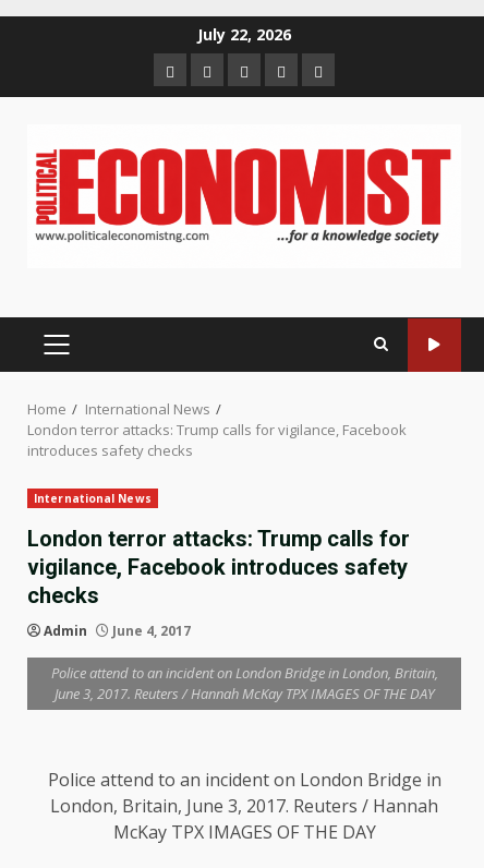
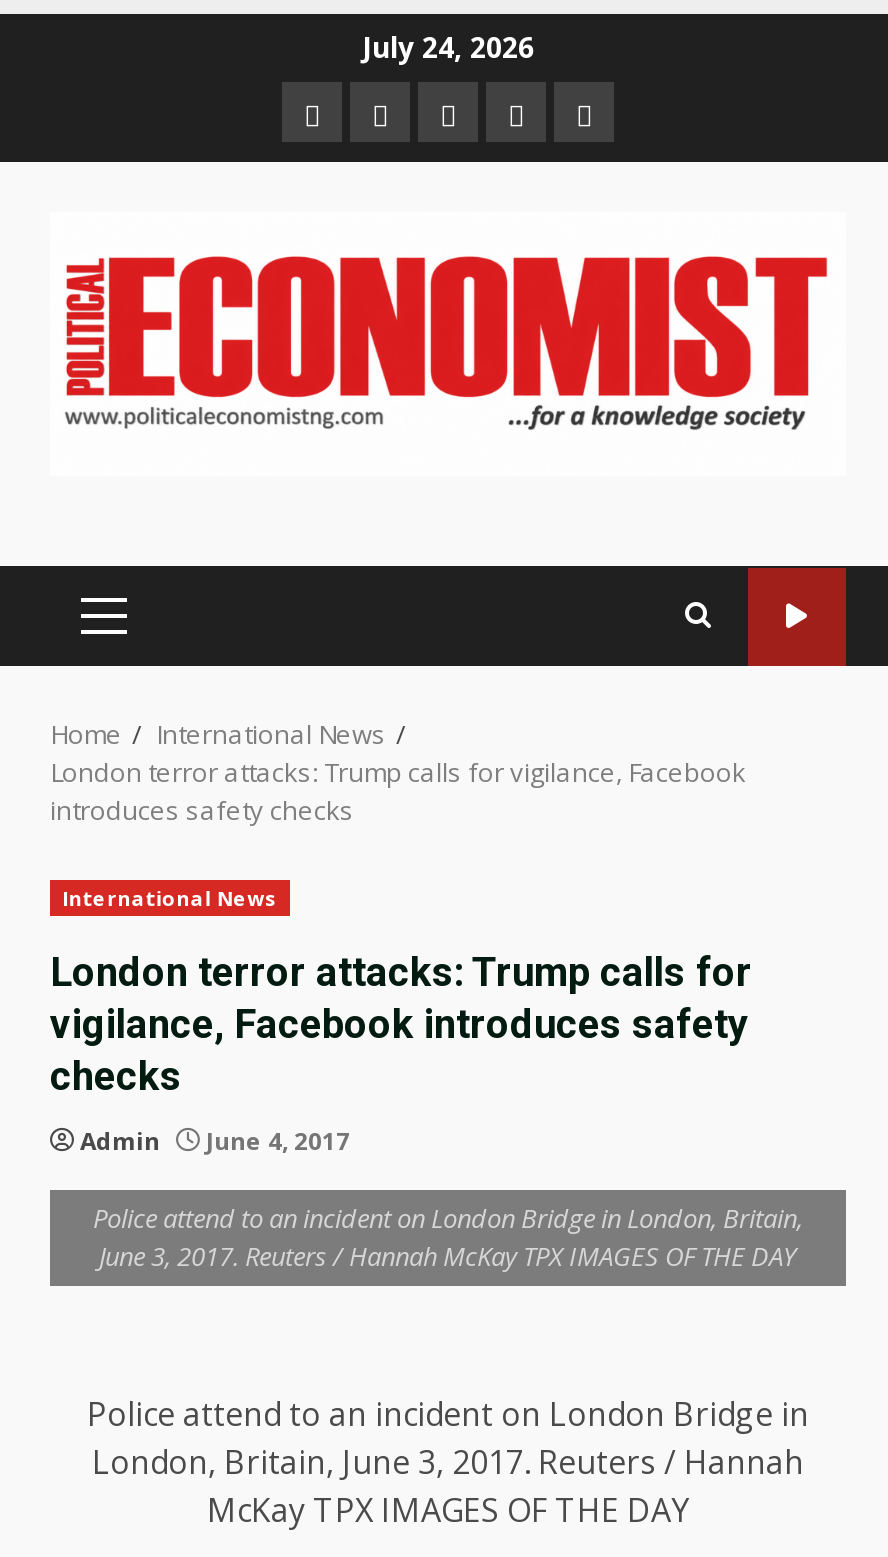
- July 22, 2026
+ July 24, 2026
